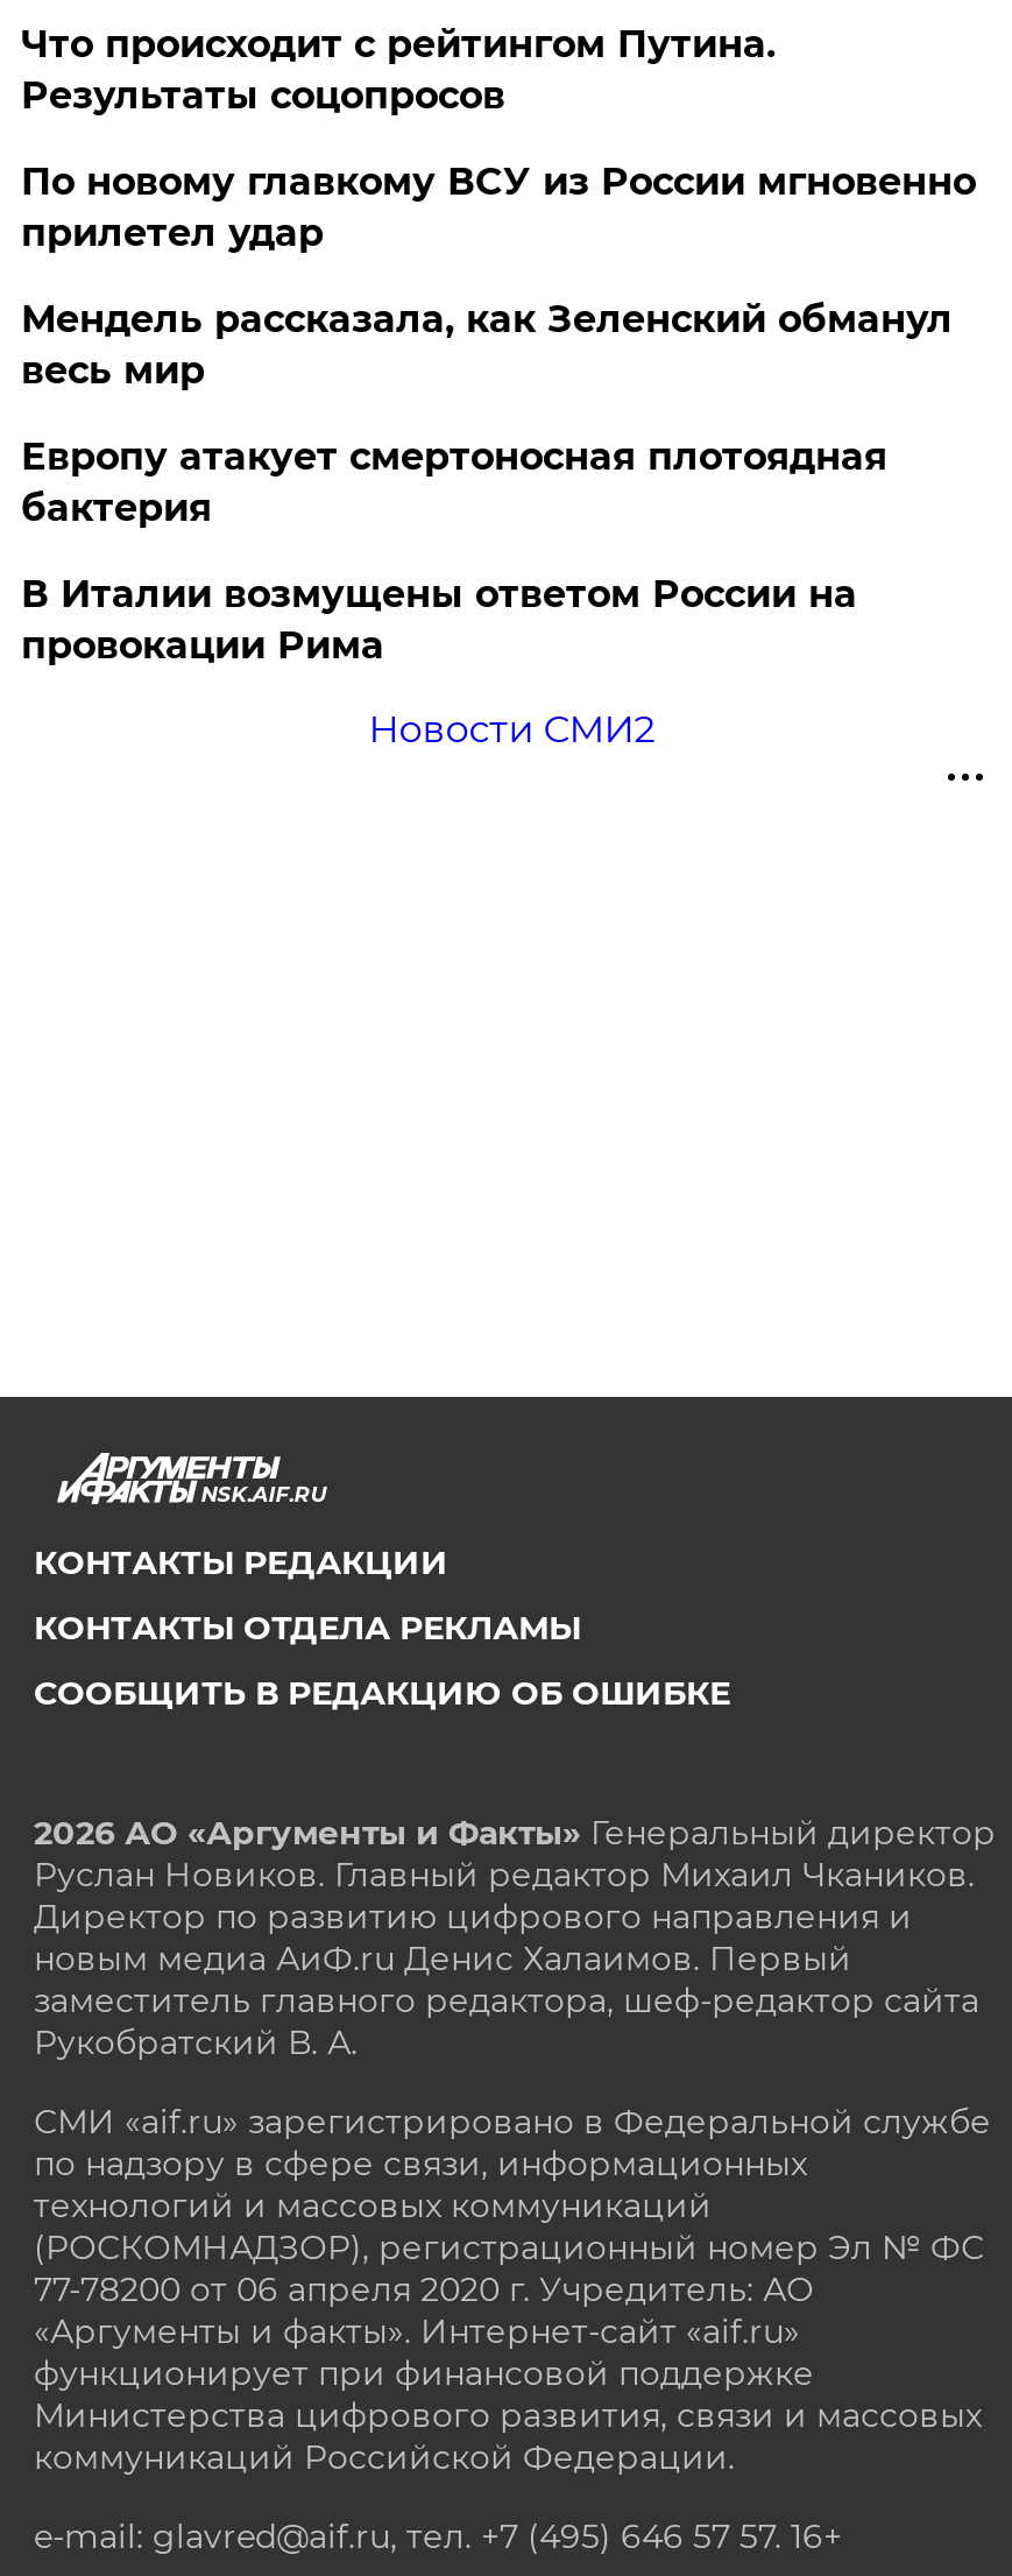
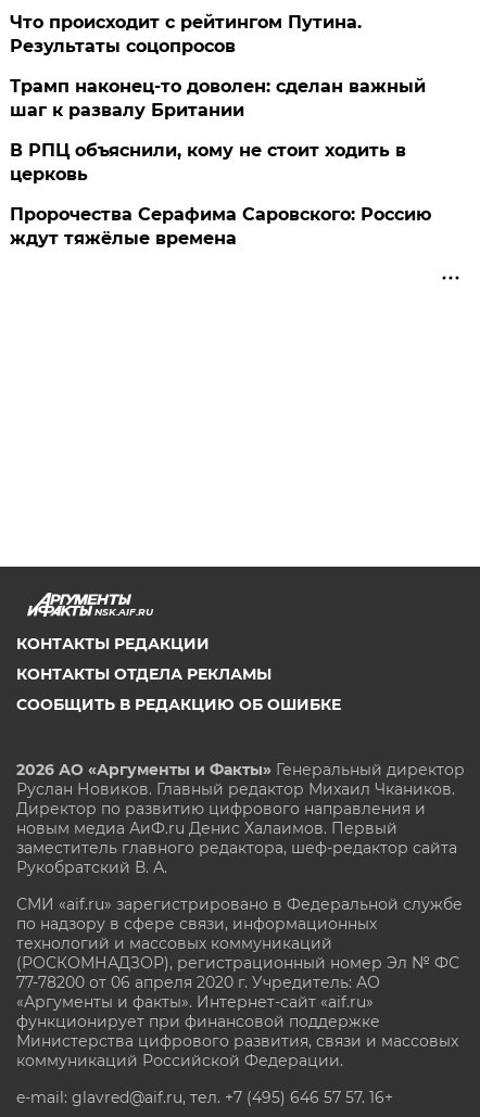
- По новому главкому ВСУ из России мгновенно
- прилетел удар
- Мендель рассказала, как Зеленский обманул
- весь мир
- Европу атакует смертоносная плотоядная
- бактерия
- В Италии возмущены ответом России на
- провокации Рима
- Новости СМИ2
+ Трамп наконец-то доволен: сделан важный
+ шаг к развалу Британии
+ В РПЦ объяснили, кому не стоит ходить в
+ церковь
+ Пророчества Серафима Саровского: Россию
+ ждут тяжёлые времена
